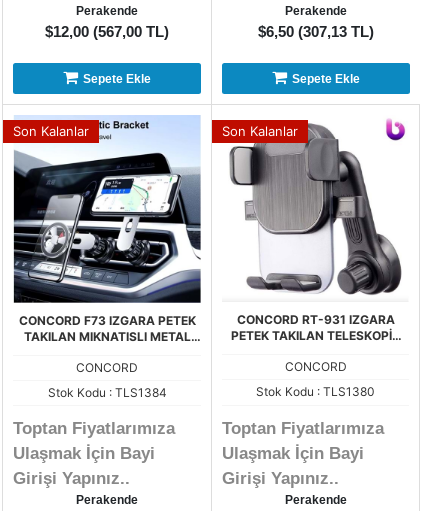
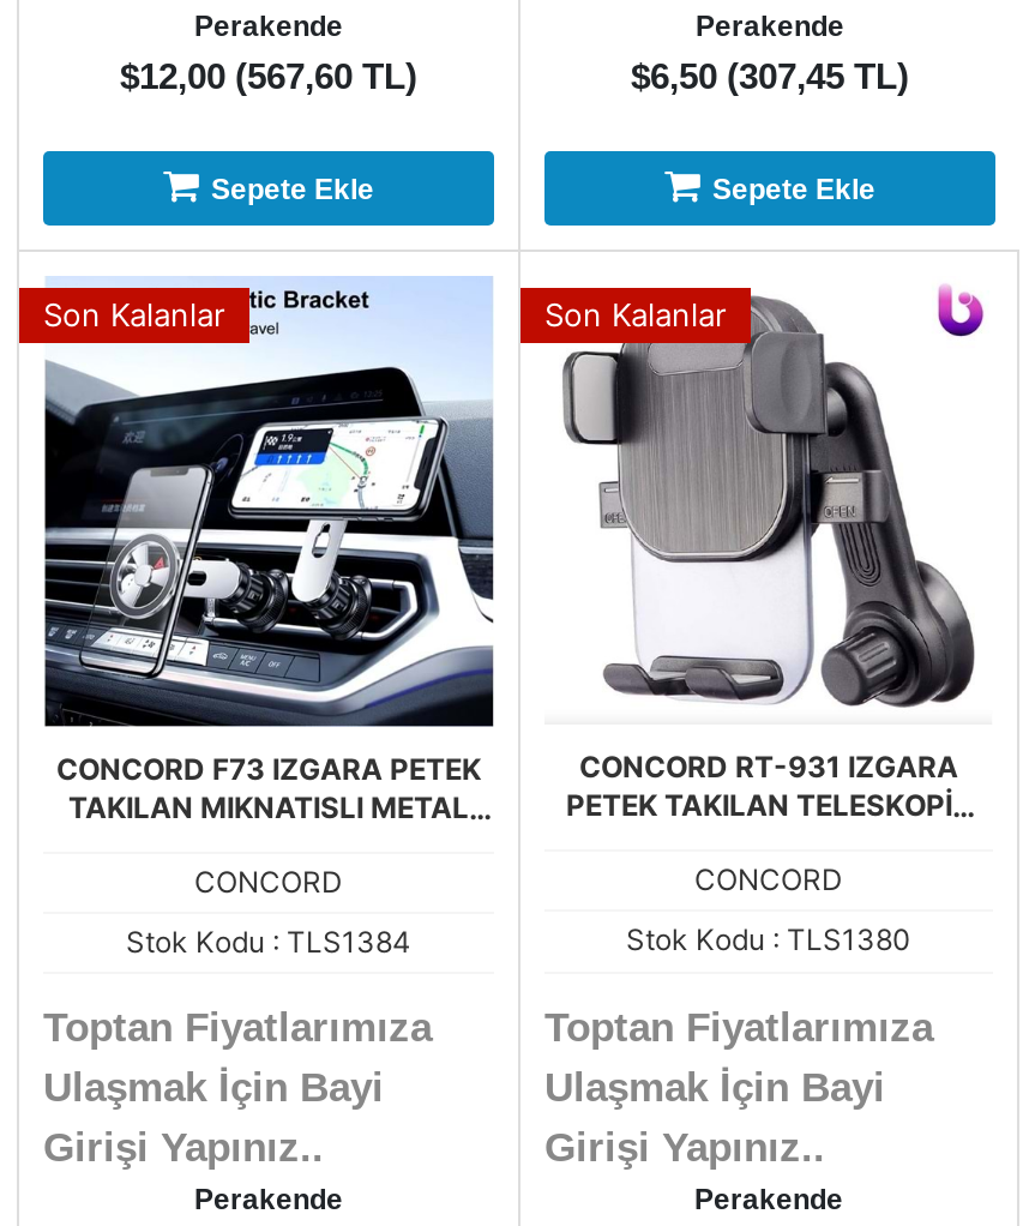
- $12,00 (567,00 TL)
+ $12,00 (567,60 TL)

- $6,50 (307,13 TL)
+ $6,50 (307,45 TL)
